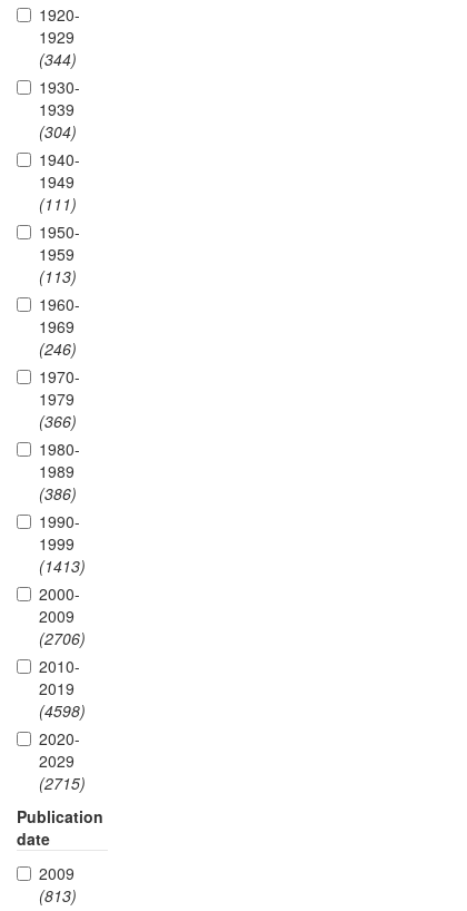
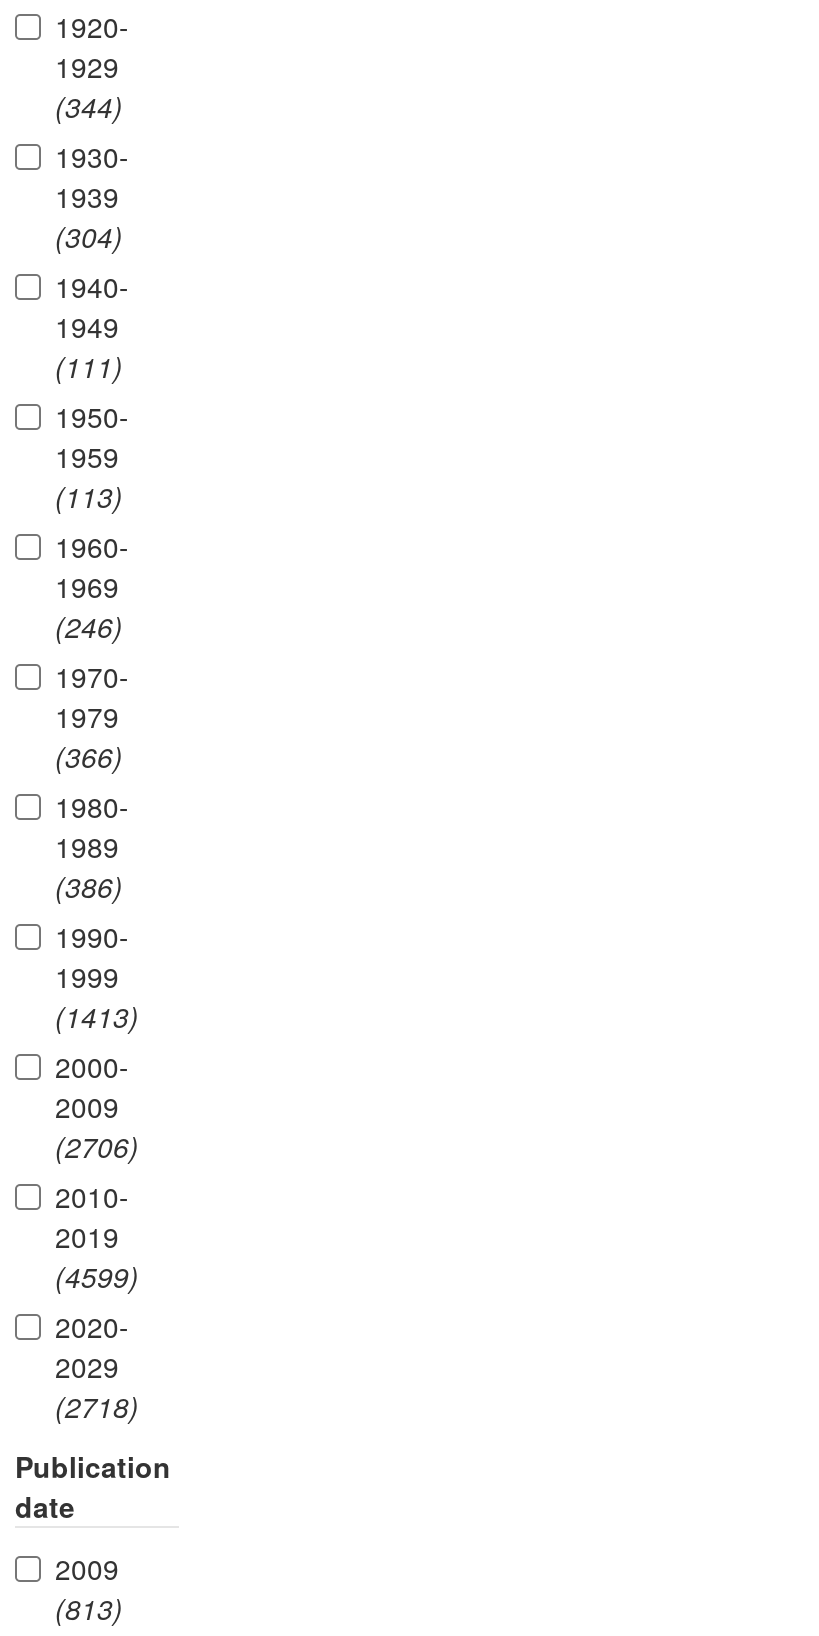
- (4598)
+ (4599)

- (2715)
+ (2718)
